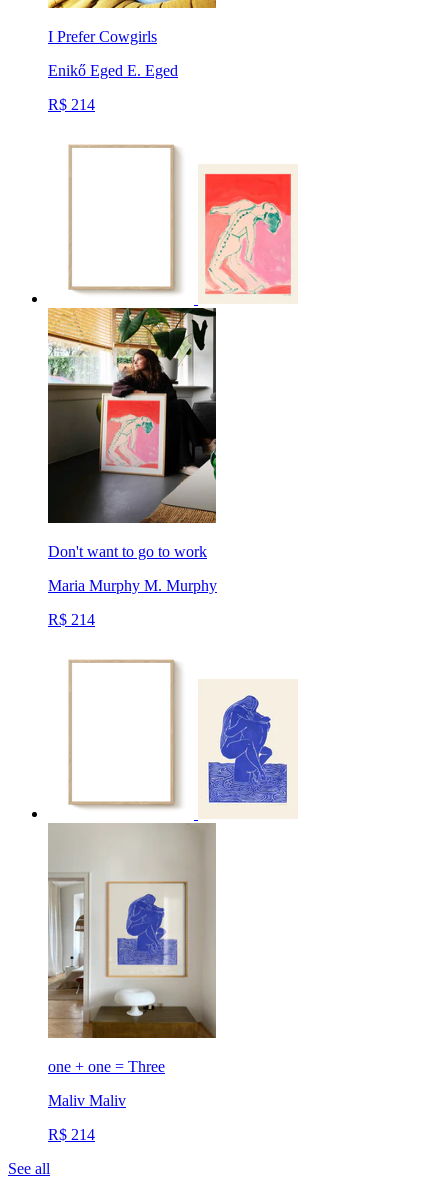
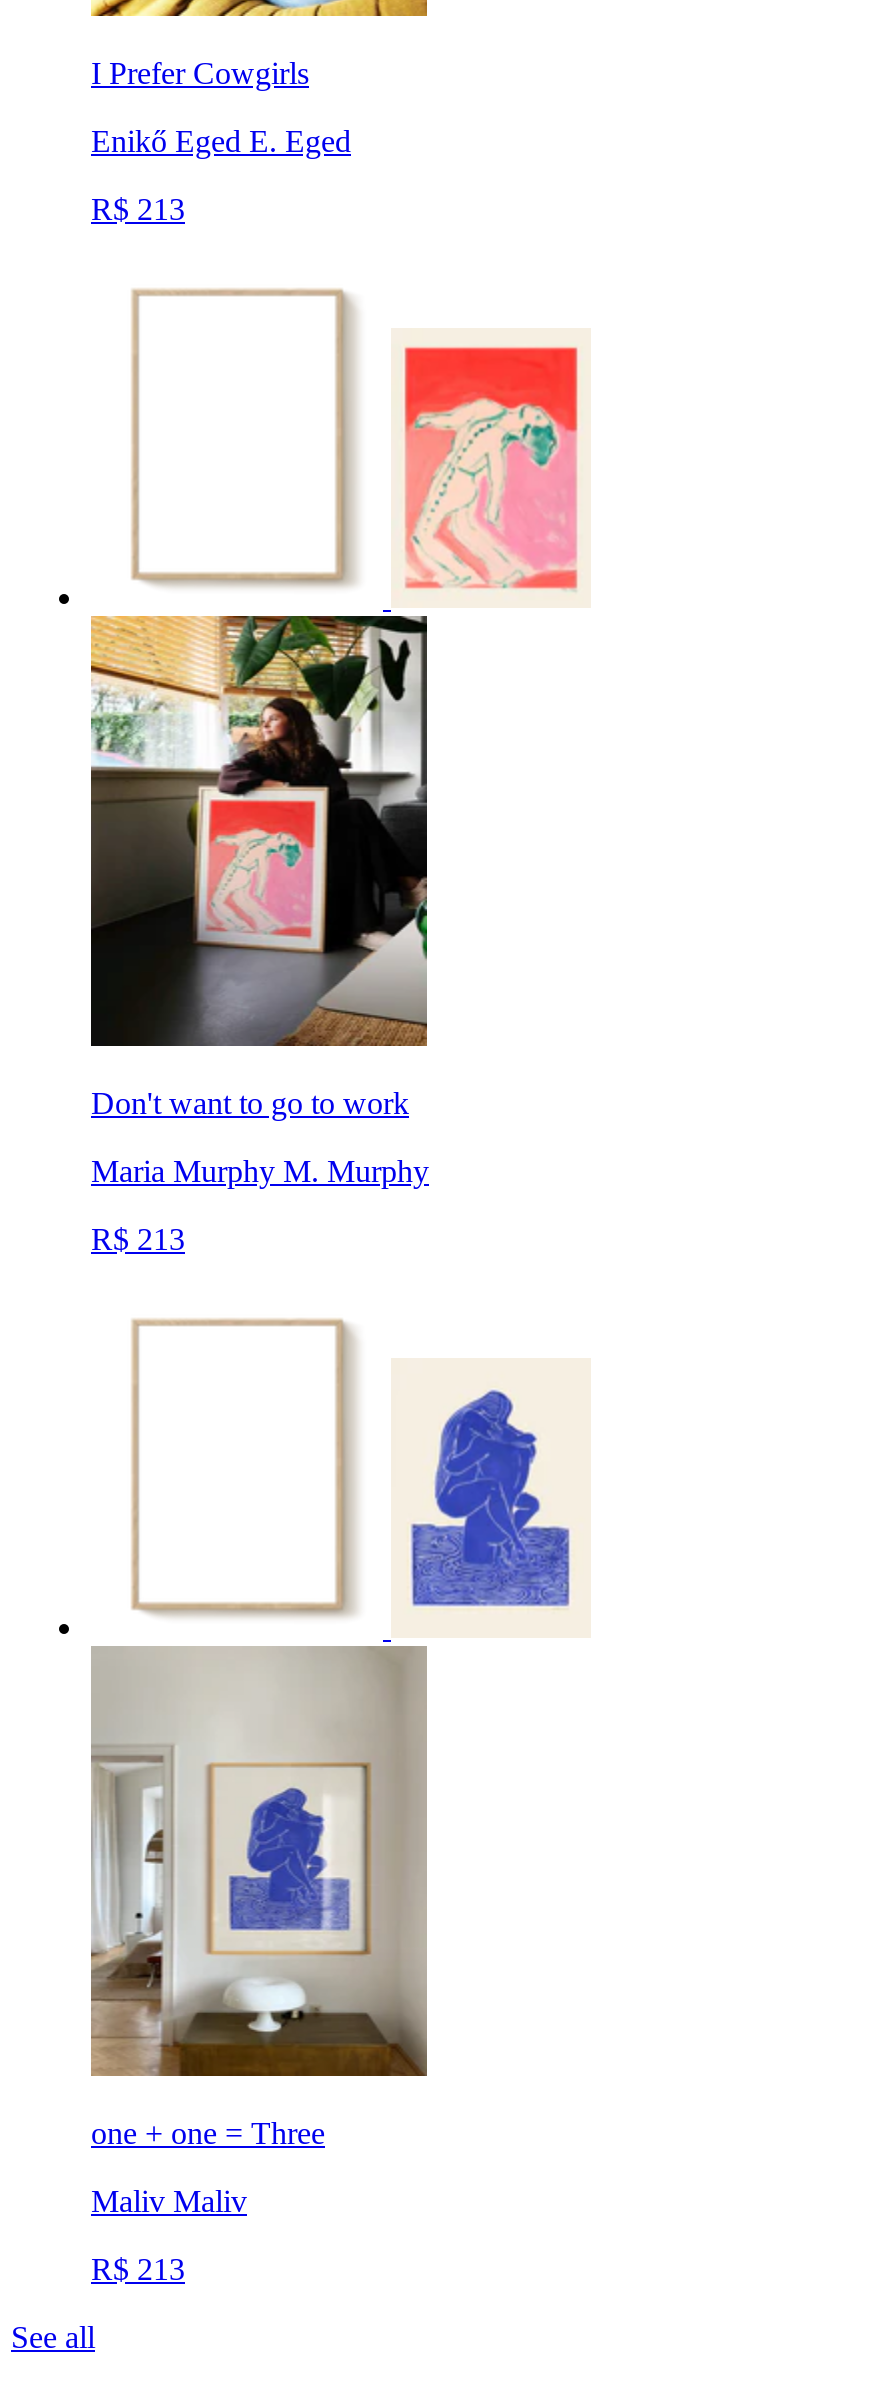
- R$ 214
+ R$ 213

- R$ 214
+ R$ 213

- R$ 214
+ R$ 213
